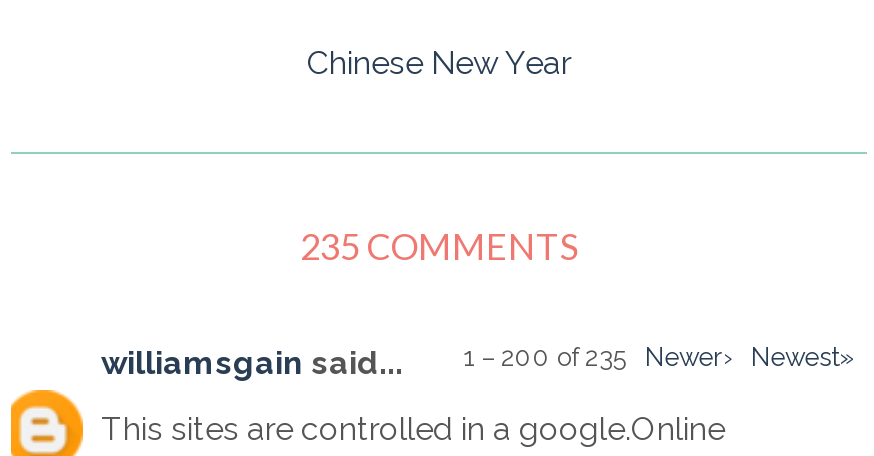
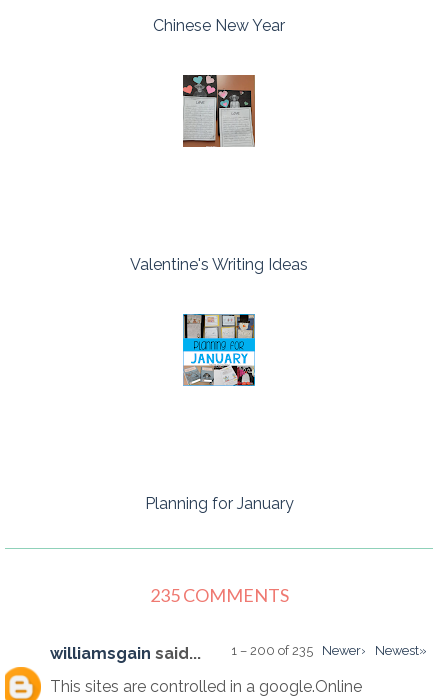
+ Valentine's Writing Ideas

+ Planning for January

+ [image]

+ [image]
